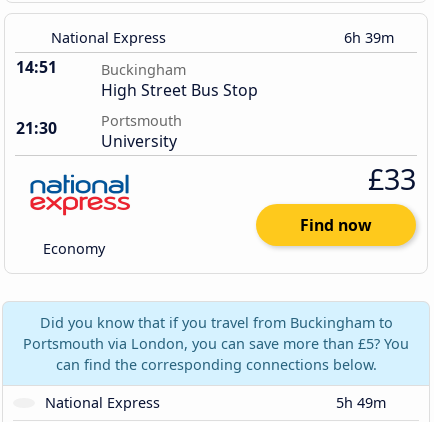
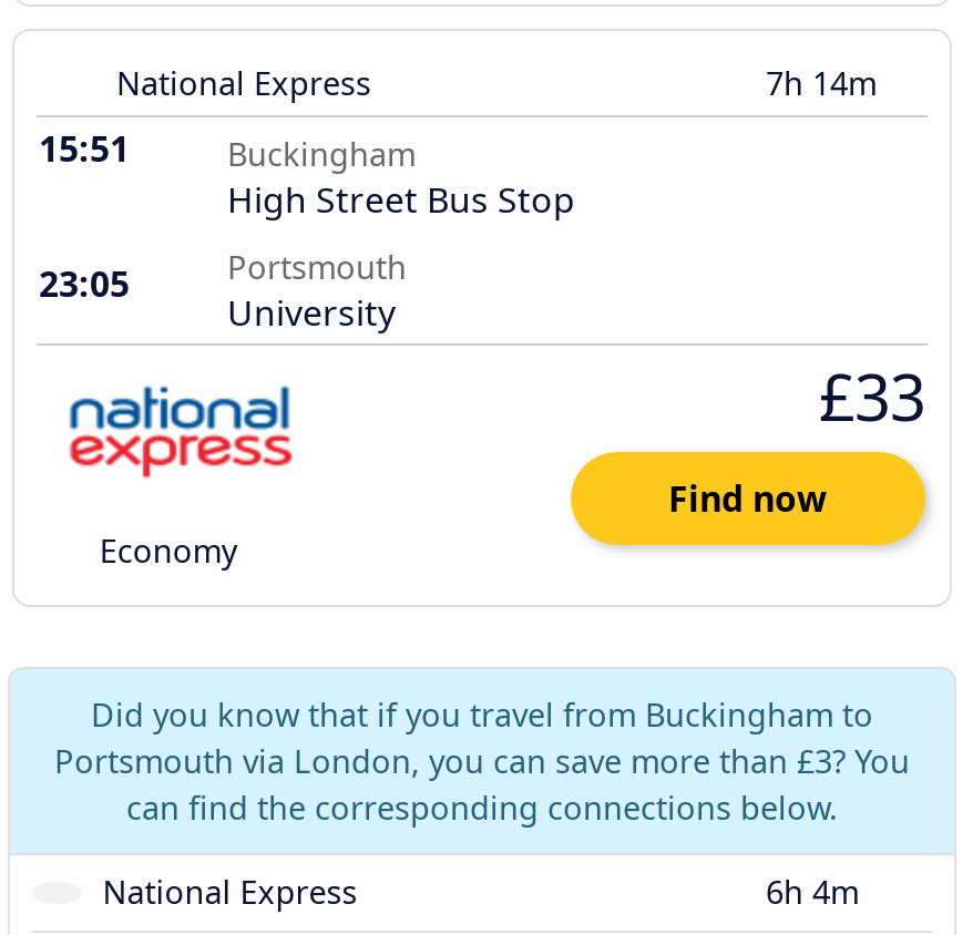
- 6h 39m
- 14:51
+ 7h 14m
+ 15:51

- 21:30
+ 23:05

- Portsmouth via London, you can save more than £5? You
+ Portsmouth via London, you can save more than £3? You

- 5h 49m
+ 6h 4m
